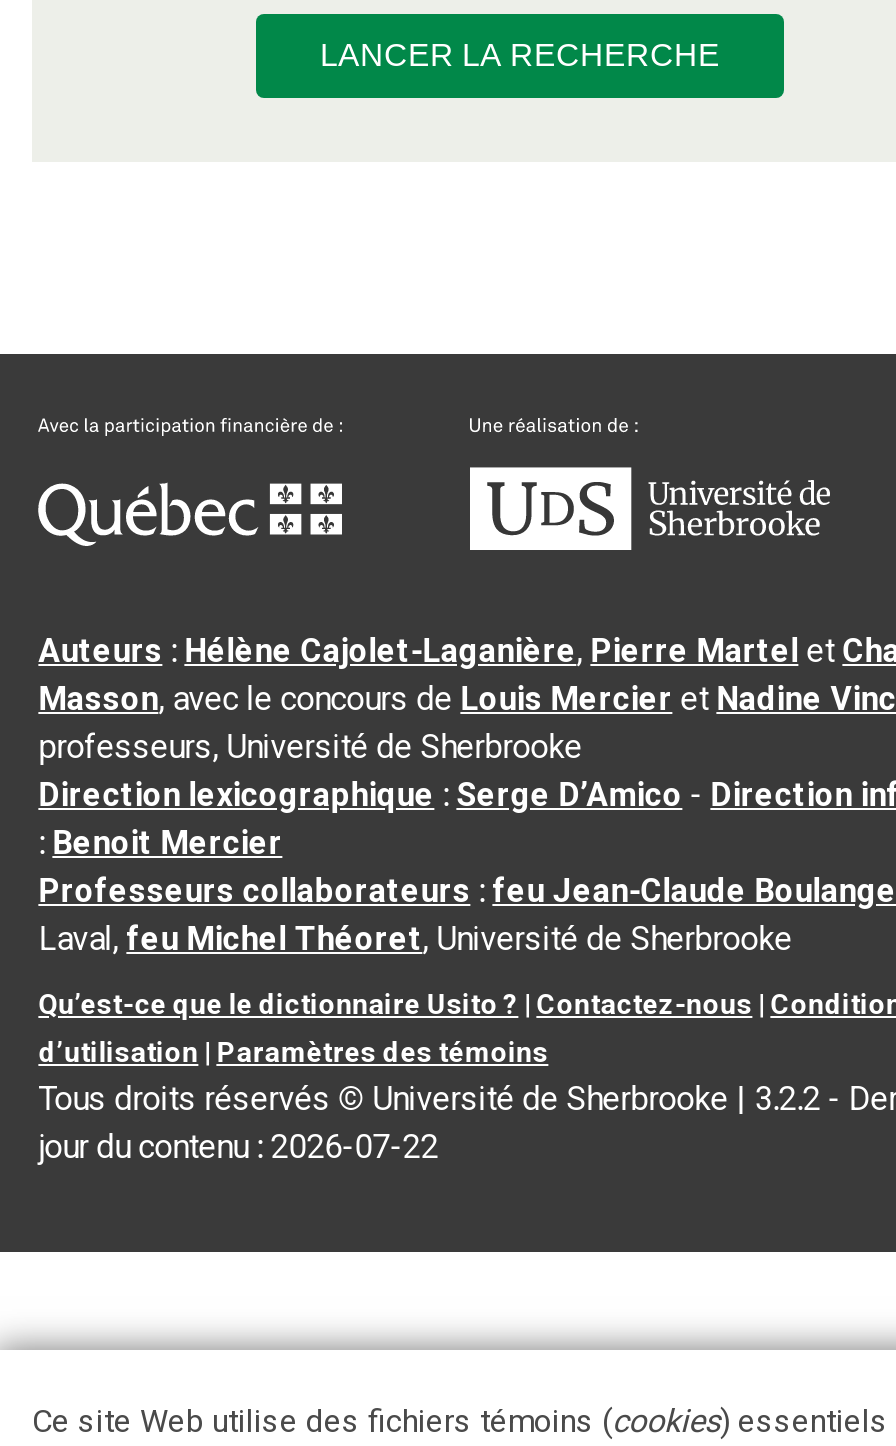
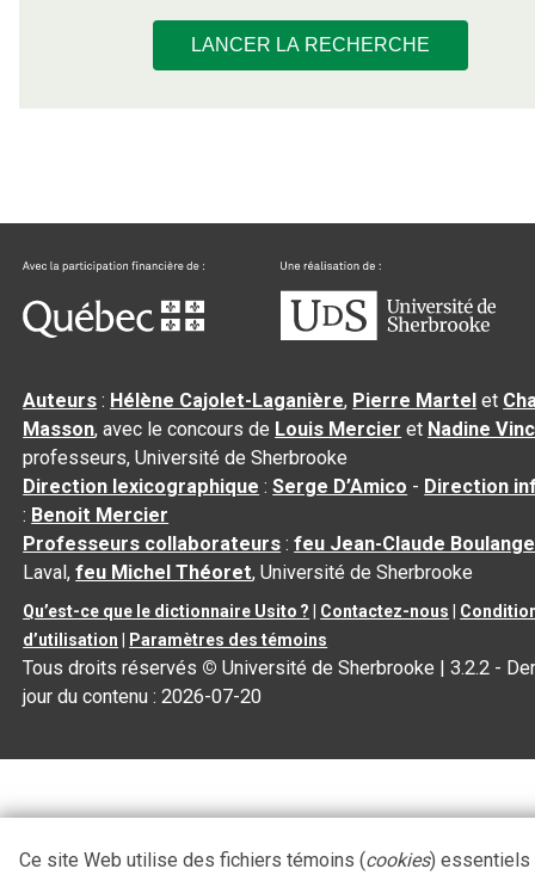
- jour du contenu : 2026-07-22
+ jour du contenu : 2026-07-20
